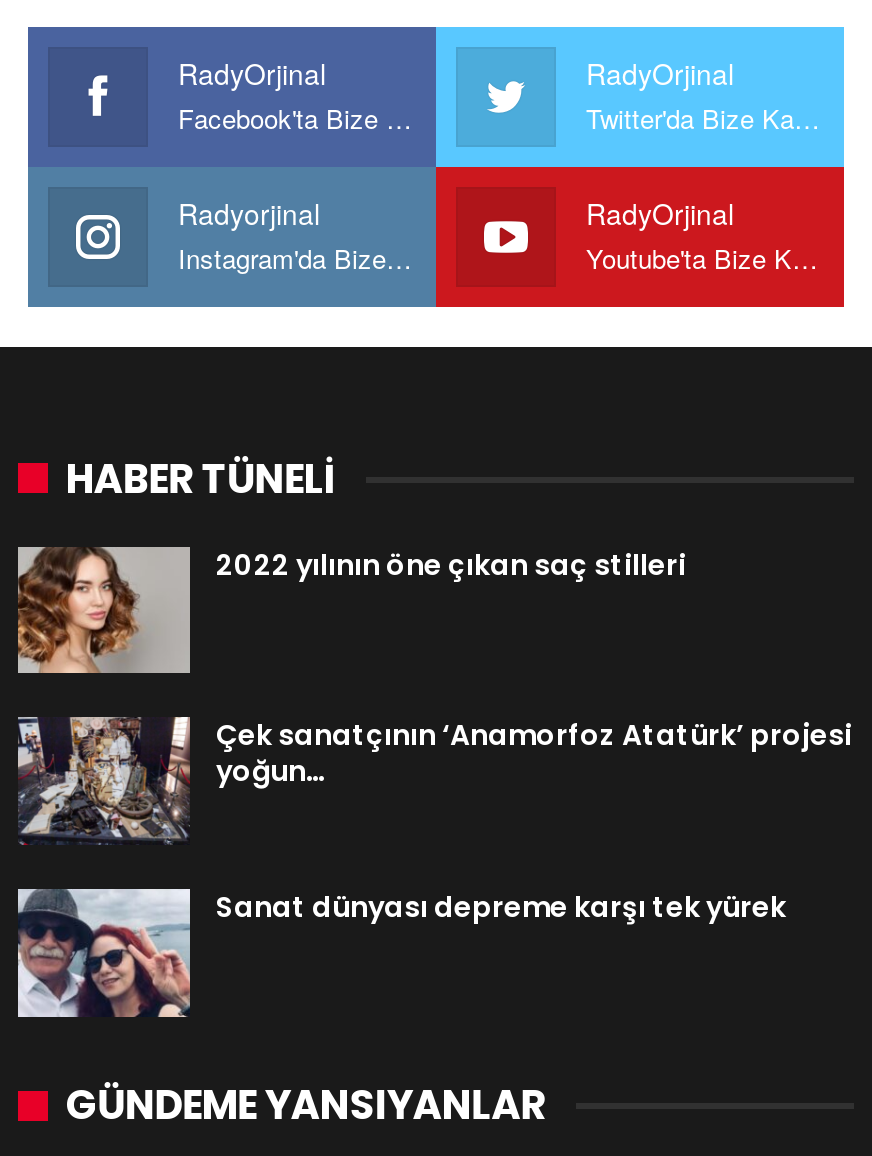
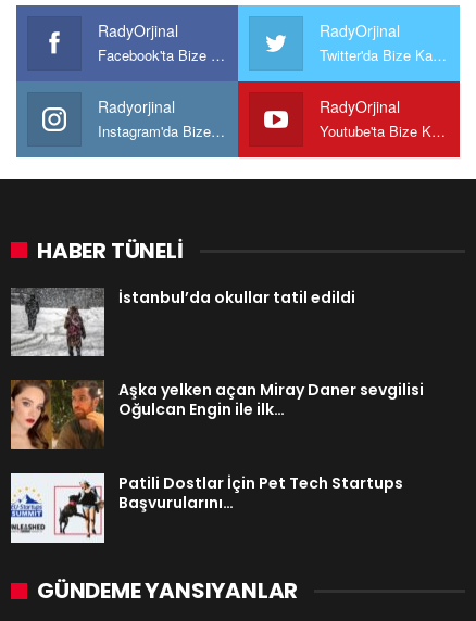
- [image]
- 2022 yılının öne çıkan saç stilleri
+ [image]
+ İstanbul’da okullar tatil edildi

- [image]
- Çek sanatçının ‘Anamorfoz Atatürk’ projesi
- yoğun…
+ [image]
+ Aşka yelken açan Miray Daner sevgilisi
+ Oğulcan Engin ile ilk…

- [image]
- Sanat dünyası depreme karşı tek yürek
+ [image]
+ Patili Dostlar İçin Pet Tech Startups
+ Başvurularını…
